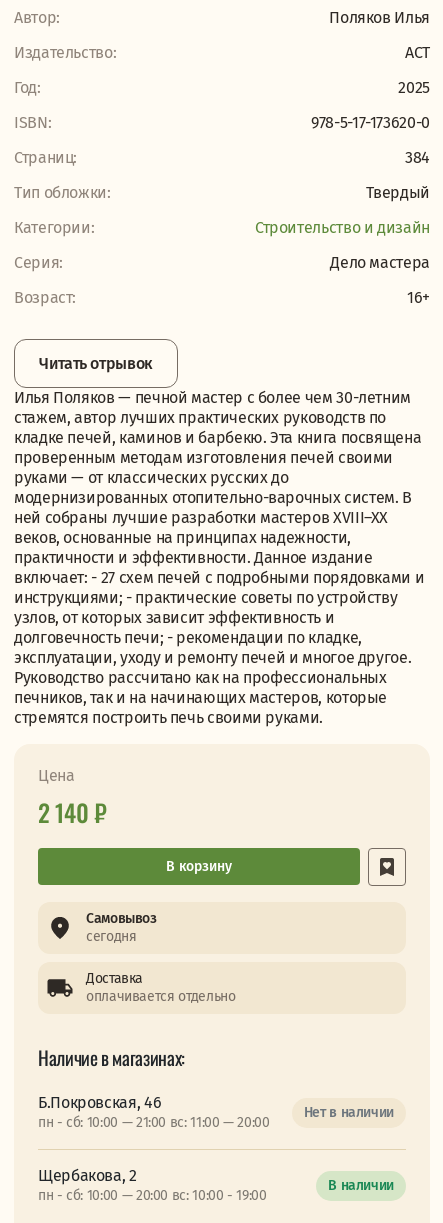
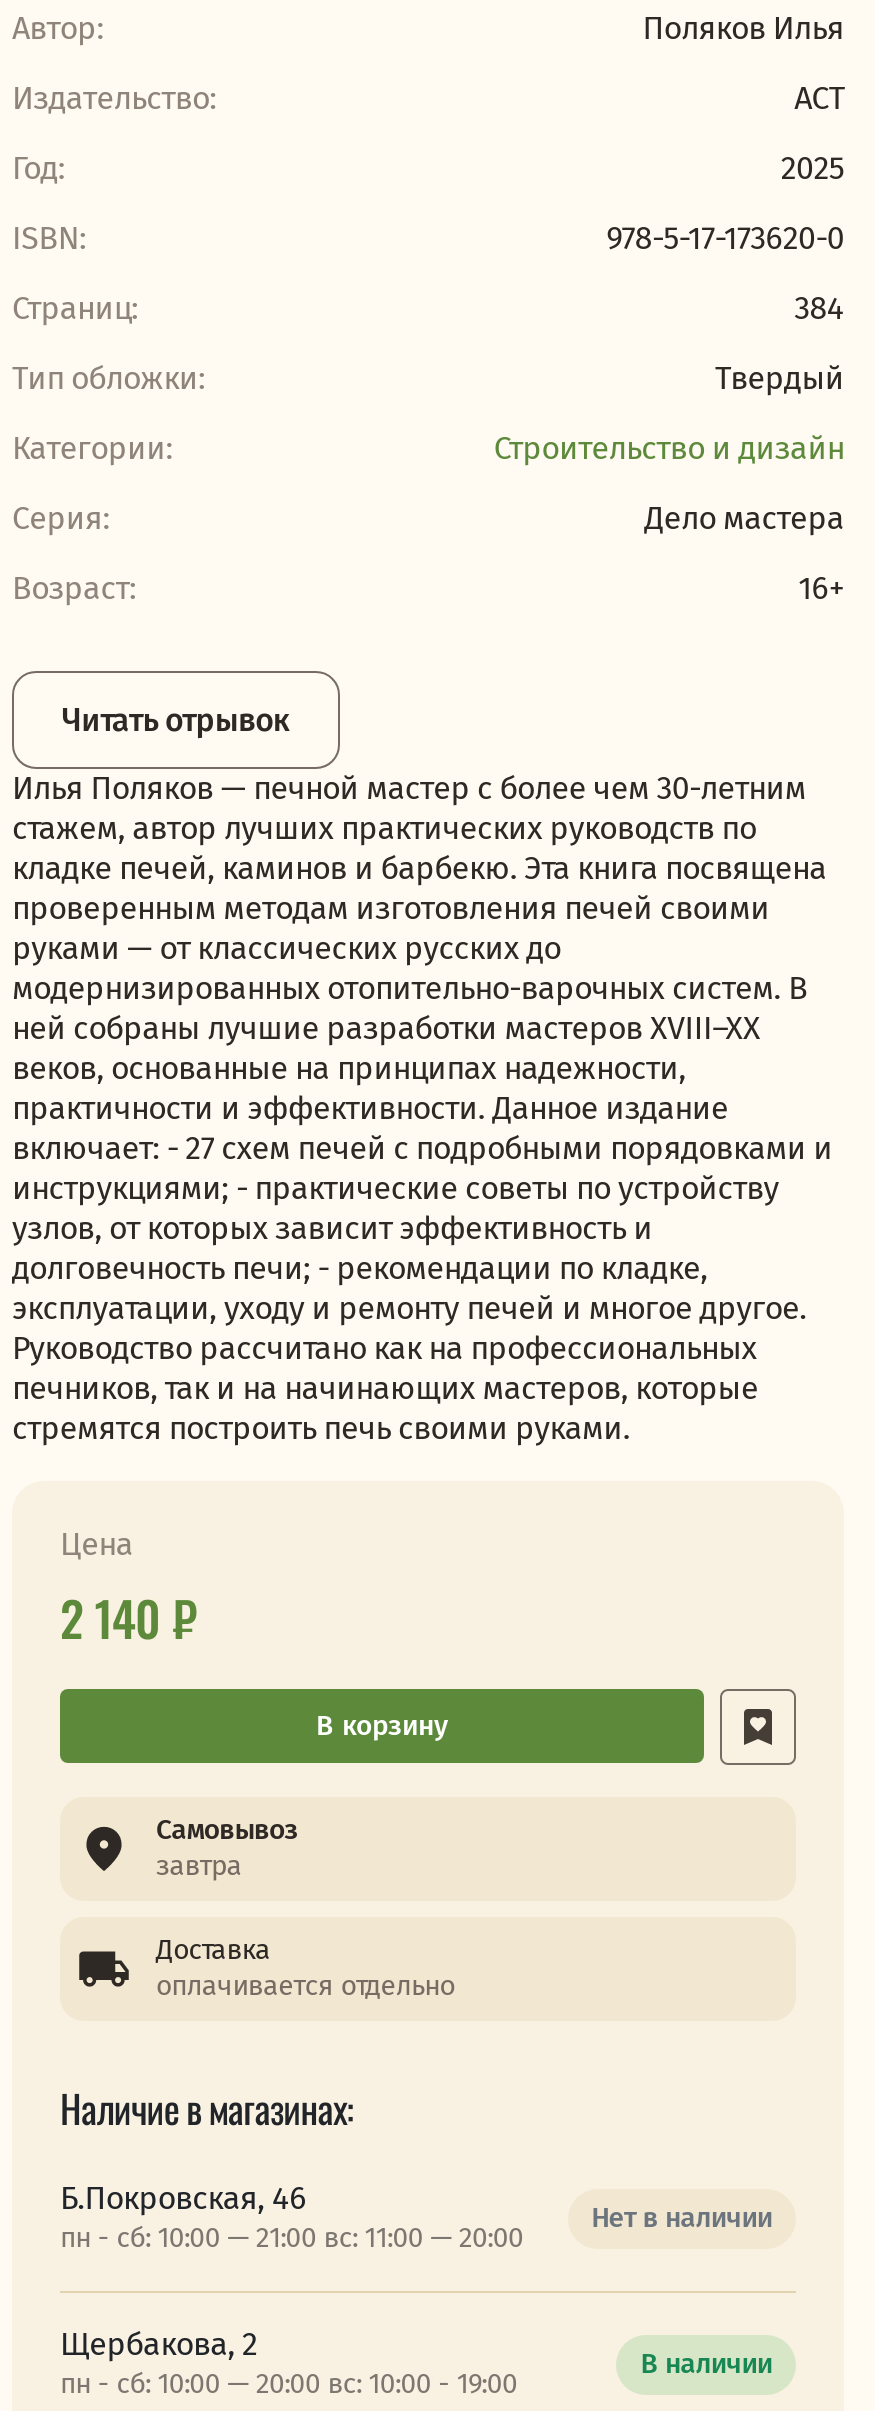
- сегодня
+ завтра
